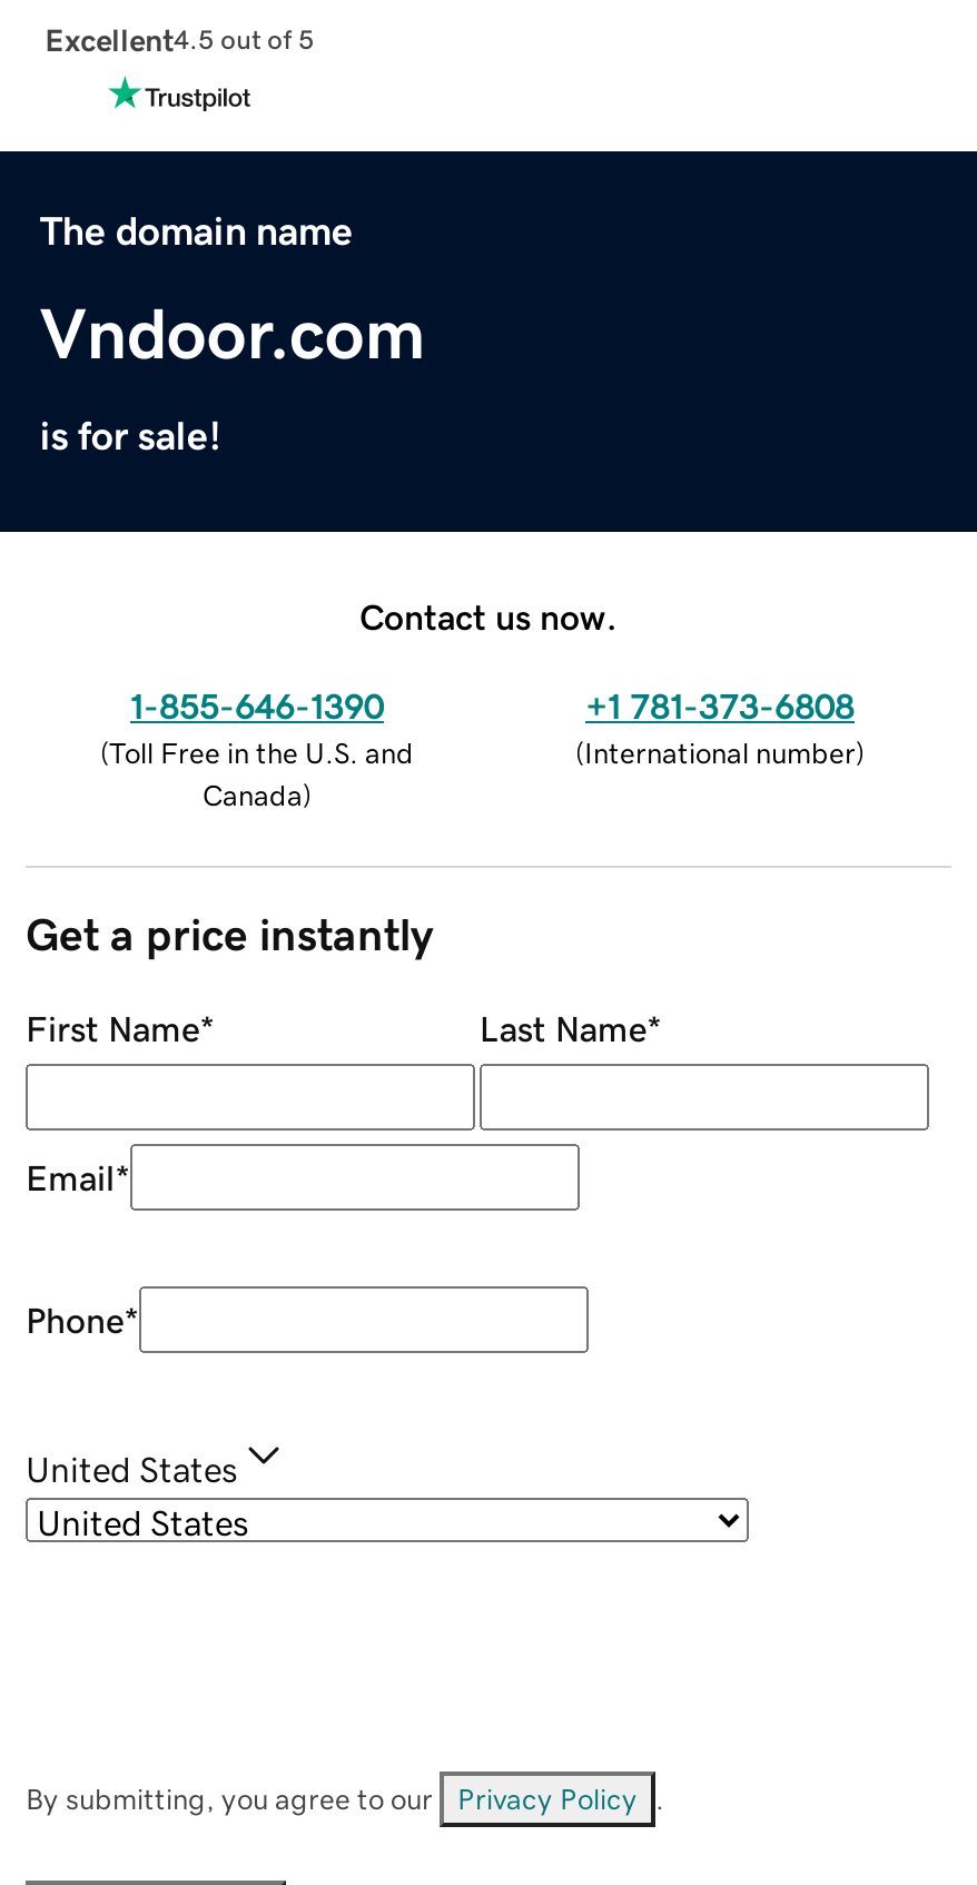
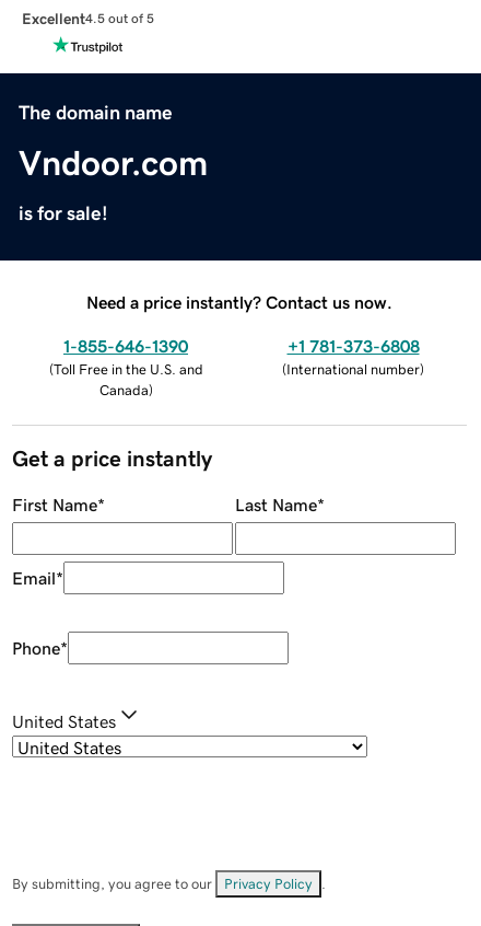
- Contact us now.
+ Need a price instantly? Contact us now.
